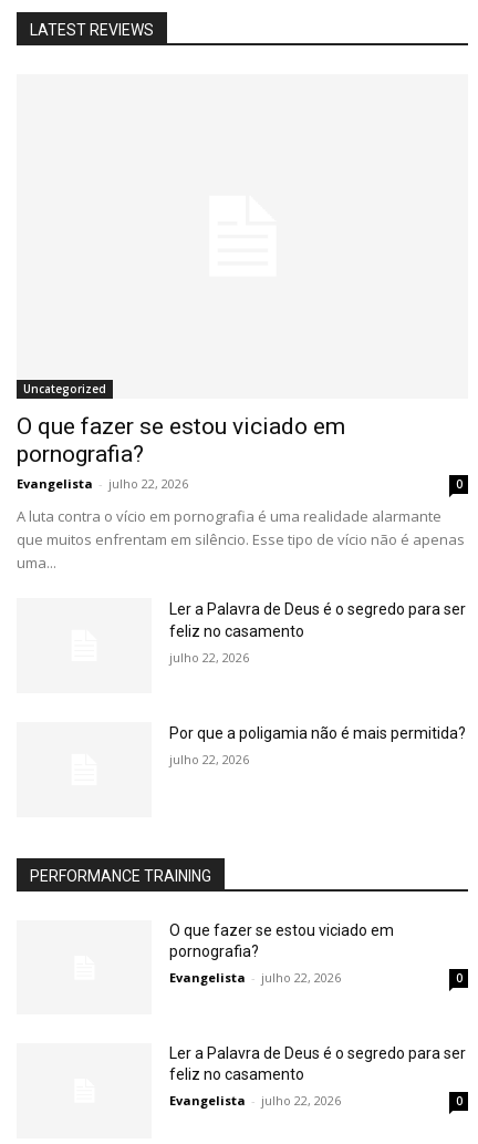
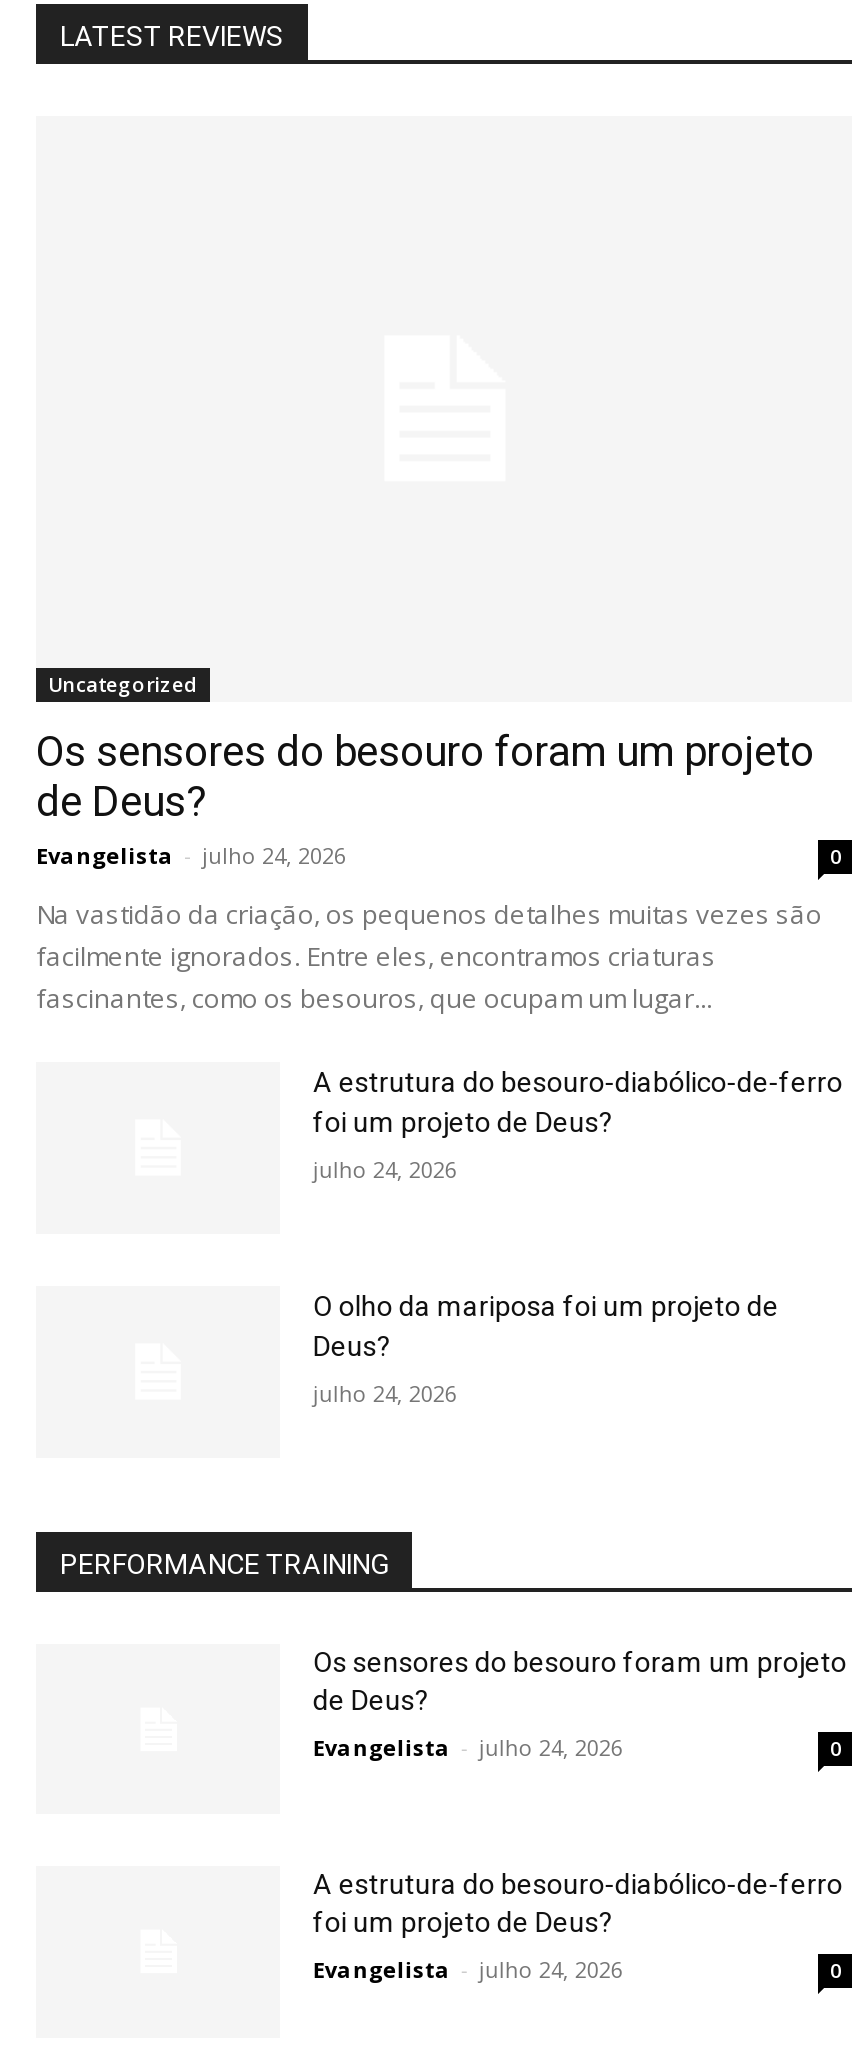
- O que fazer se estou viciado em
- pornografia?
- Evangelista - julho 22, 2026
+ Os sensores do besouro foram um projeto
+ de Deus?
+ Evangelista - julho 24, 2026

- A luta contra o vício em pornografia é uma realidade alarmante
- que muitos enfrentam em silêncio. Esse tipo de vício não é apenas
- uma...
+ Na vastidão da criação, os pequenos detalhes muitas vezes são
+ facilmente ignorados. Entre eles, encontramos criaturas
+ fascinantes, como os besouros, que ocupam um lugar...

- Ler a Palavra de Deus é o segredo para ser
- feliz no casamento
+ A estrutura do besouro-diabólico-de-ferro
+ foi um projeto de Deus?

- julho 22, 2026
+ julho 24, 2026

- Por que a poligamia não é mais permitida?
+ O olho da mariposa foi um projeto de
+ Deus?

- julho 22, 2026
+ julho 24, 2026

- O que fazer se estou viciado em
- pornografia?
+ Os sensores do besouro foram um projeto
+ de Deus?

- Evangelista - julho 22, 2026
+ Evangelista - julho 24, 2026

- Ler a Palavra de Deus é o segredo para ser
- feliz no casamento
+ A estrutura do besouro-diabólico-de-ferro
+ foi um projeto de Deus?

- Evangelista - julho 22, 2026
+ Evangelista - julho 24, 2026
